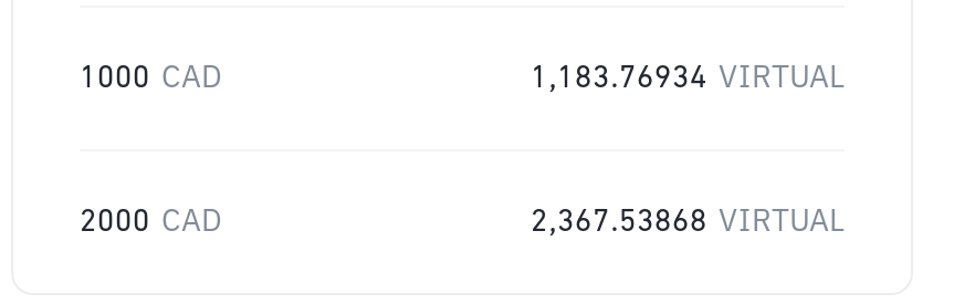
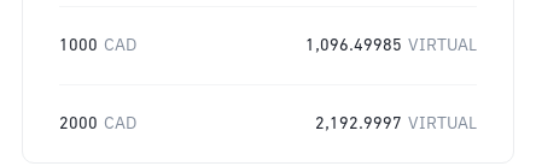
- 1,183.76934 VIRTUAL
+ 1,096.49985 VIRTUAL

- 2,367.53868 VIRTUAL
+ 2,192.9997 VIRTUAL
